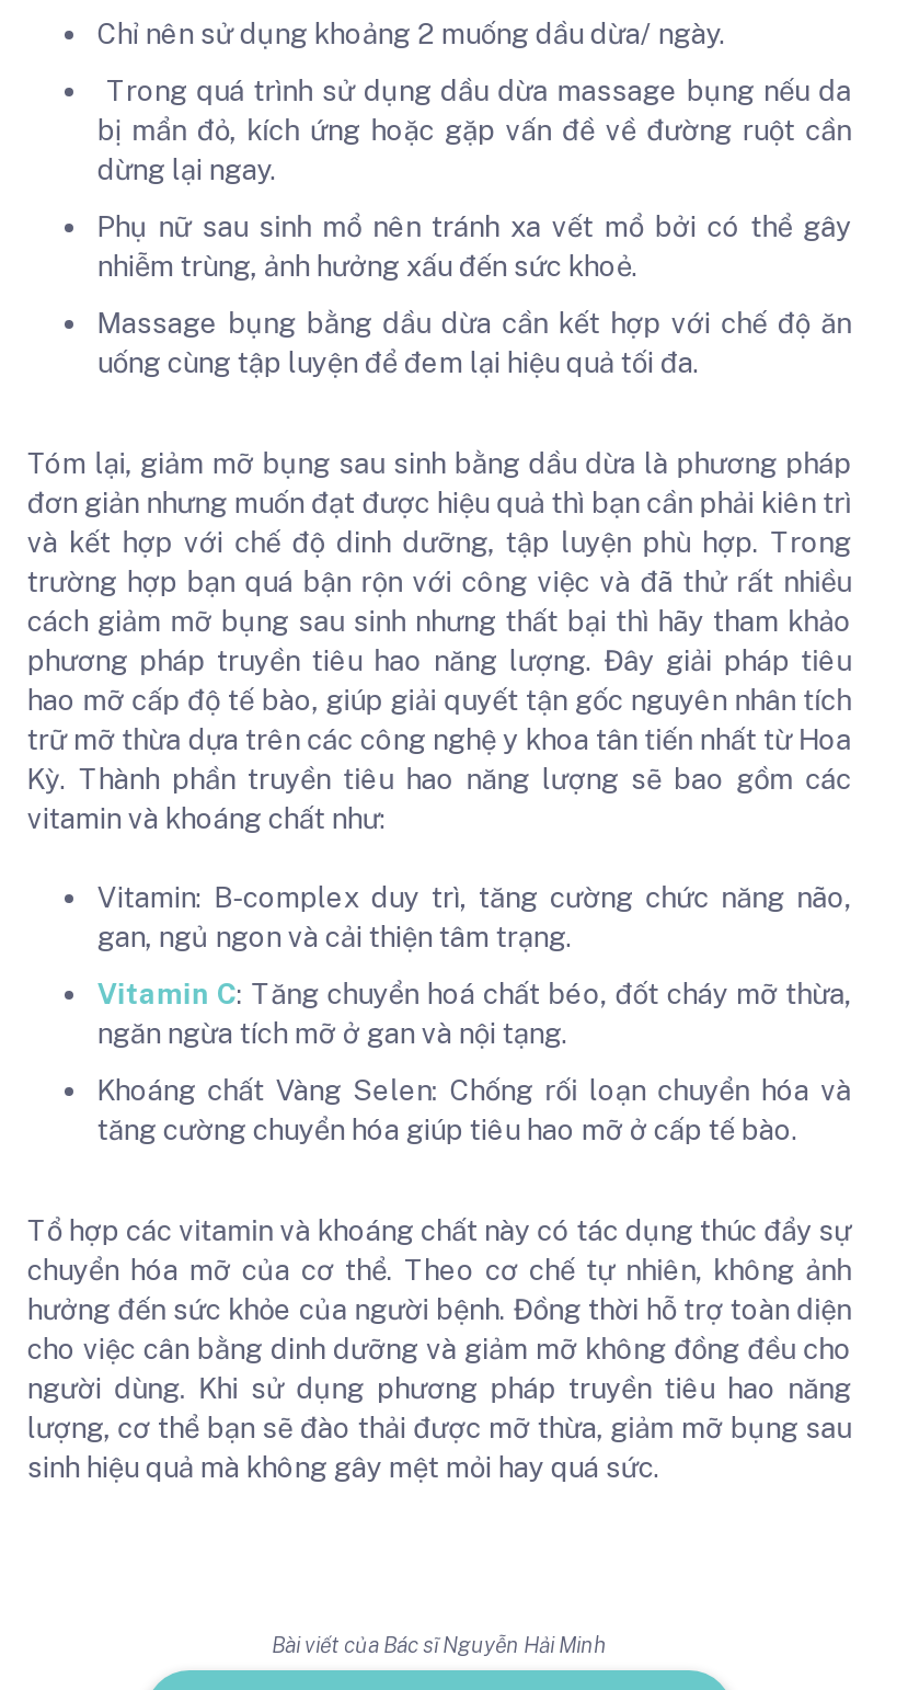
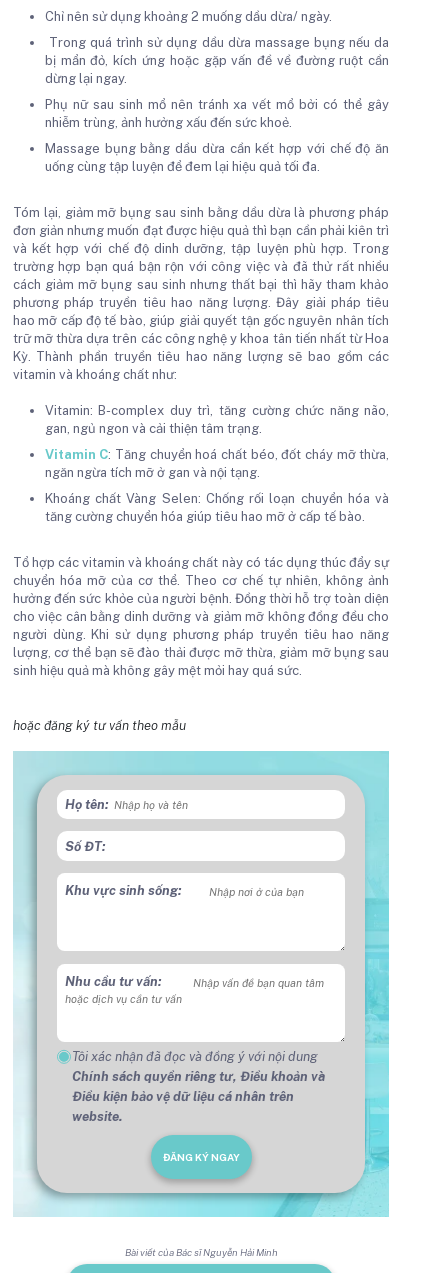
+ [image]
+ Họ tên:
+ Số ĐT:
+ Khu vực sinh sống:

+ hoặc đăng ký tư vấn theo mẫu

+ Nhu cầu tư vấn:

+ Tôi xác nhận đã đọc và đồng ý với nội dung
+ Chính sách quyền riêng tư, Điều khoản và
+ Điều kiện bảo vệ dữ liệu cá nhân trên
+ website.
+ ĐĂNG KÝ NGAY
